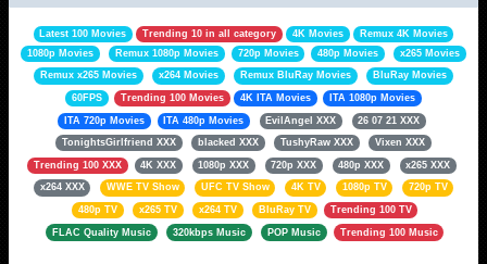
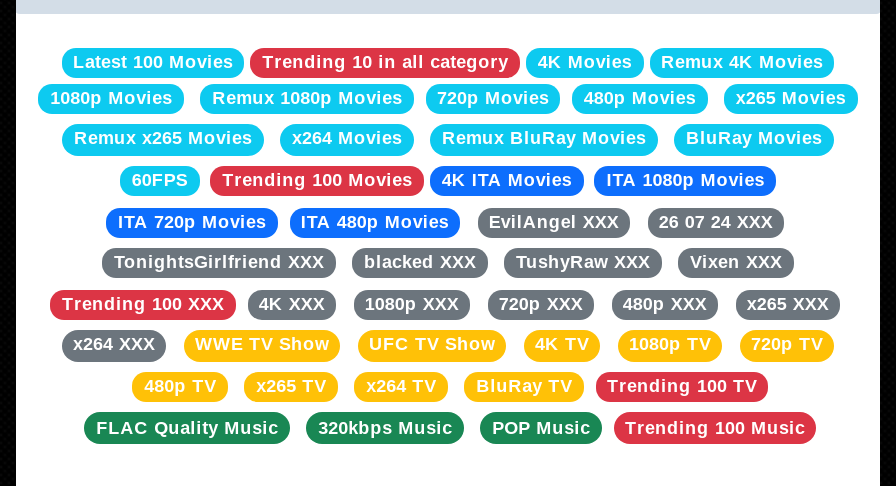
- ITA 720p Movies ITA 480p Movies EvilAngel XXX 26 07 21 XXX
+ ITA 720p Movies ITA 480p Movies EvilAngel XXX 26 07 24 XXX
